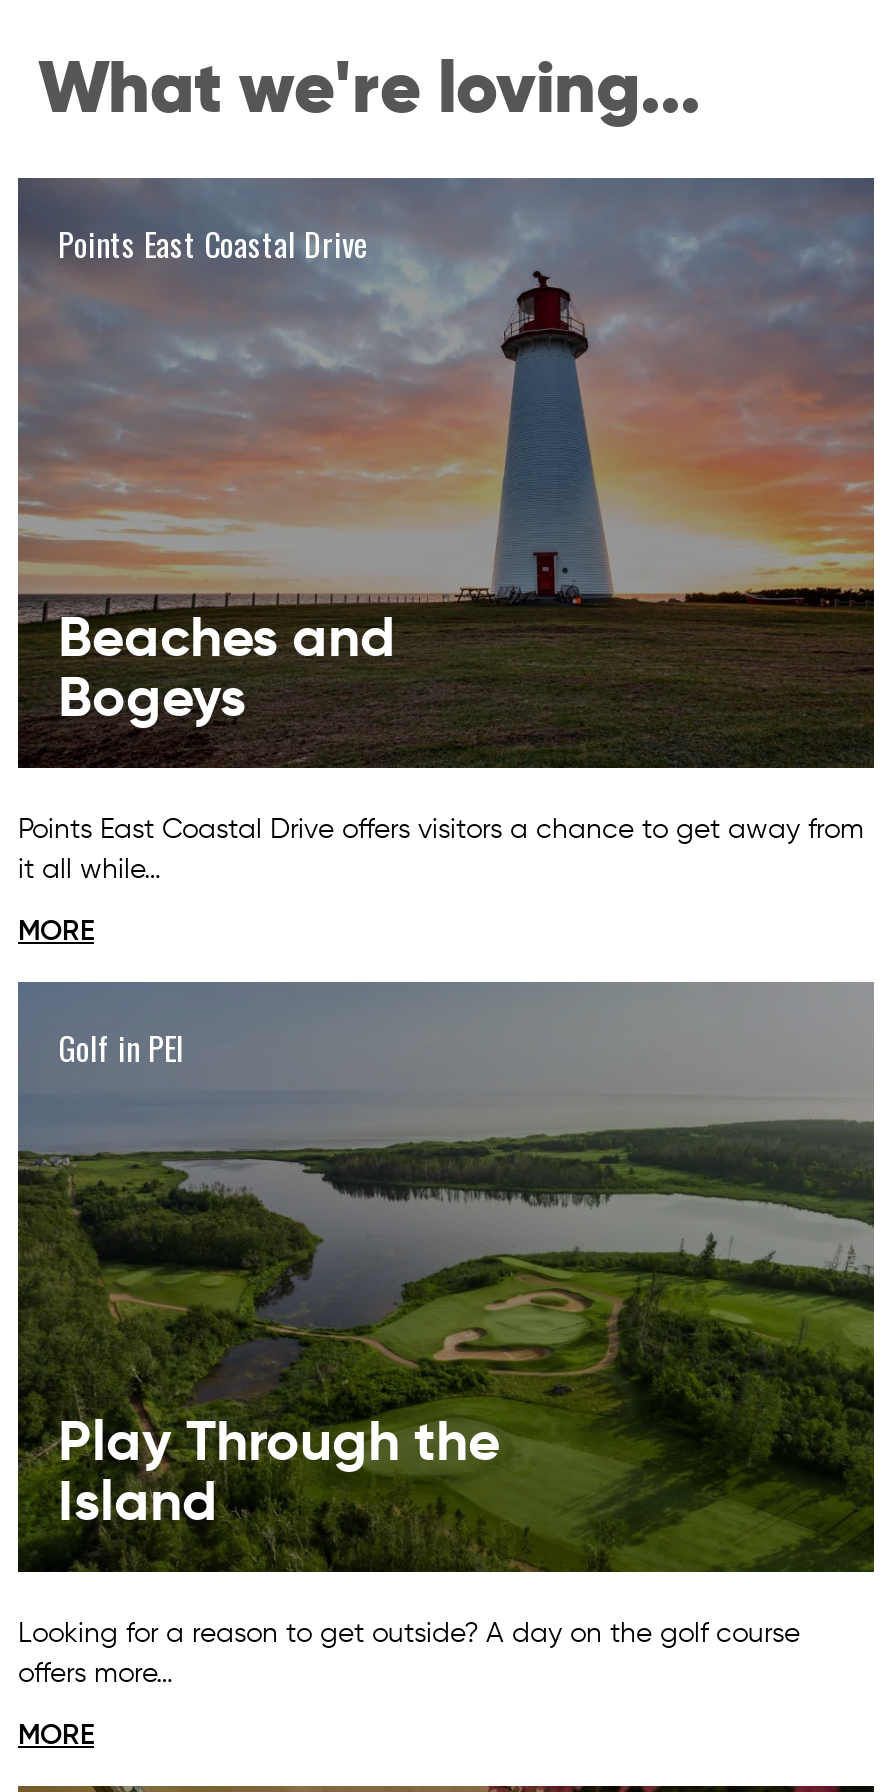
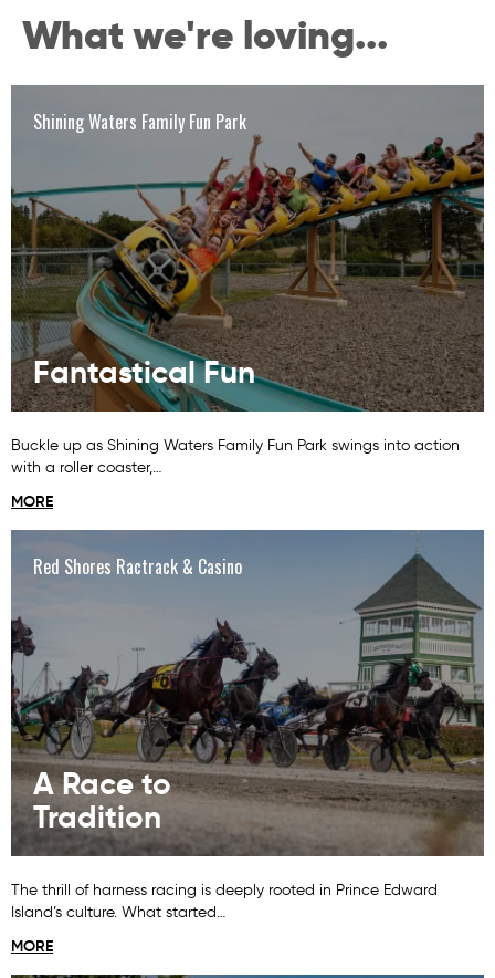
- [image]
- Points East Coastal Drive
+ [image]
+ Shining Waters Family Fun Park

- Beaches and
- Bogeys
+ Fantastical Fun

- Points East Coastal Drive offers visitors a chance to get away from
- it all while…
+ Buckle up as Shining Waters Family Fun Park swings into action
+ with a roller coaster,…

- [image]
- Golf in PEI
+ [image]
+ Red Shores Ractrack & Casino

- Play Through the
- Island
+ A Race to
+ Tradition

- Looking for a reason to get outside? A day on the golf course
- offers more…
+ The thrill of harness racing is deeply rooted in Prince Edward
+ Island’s culture. What started…
